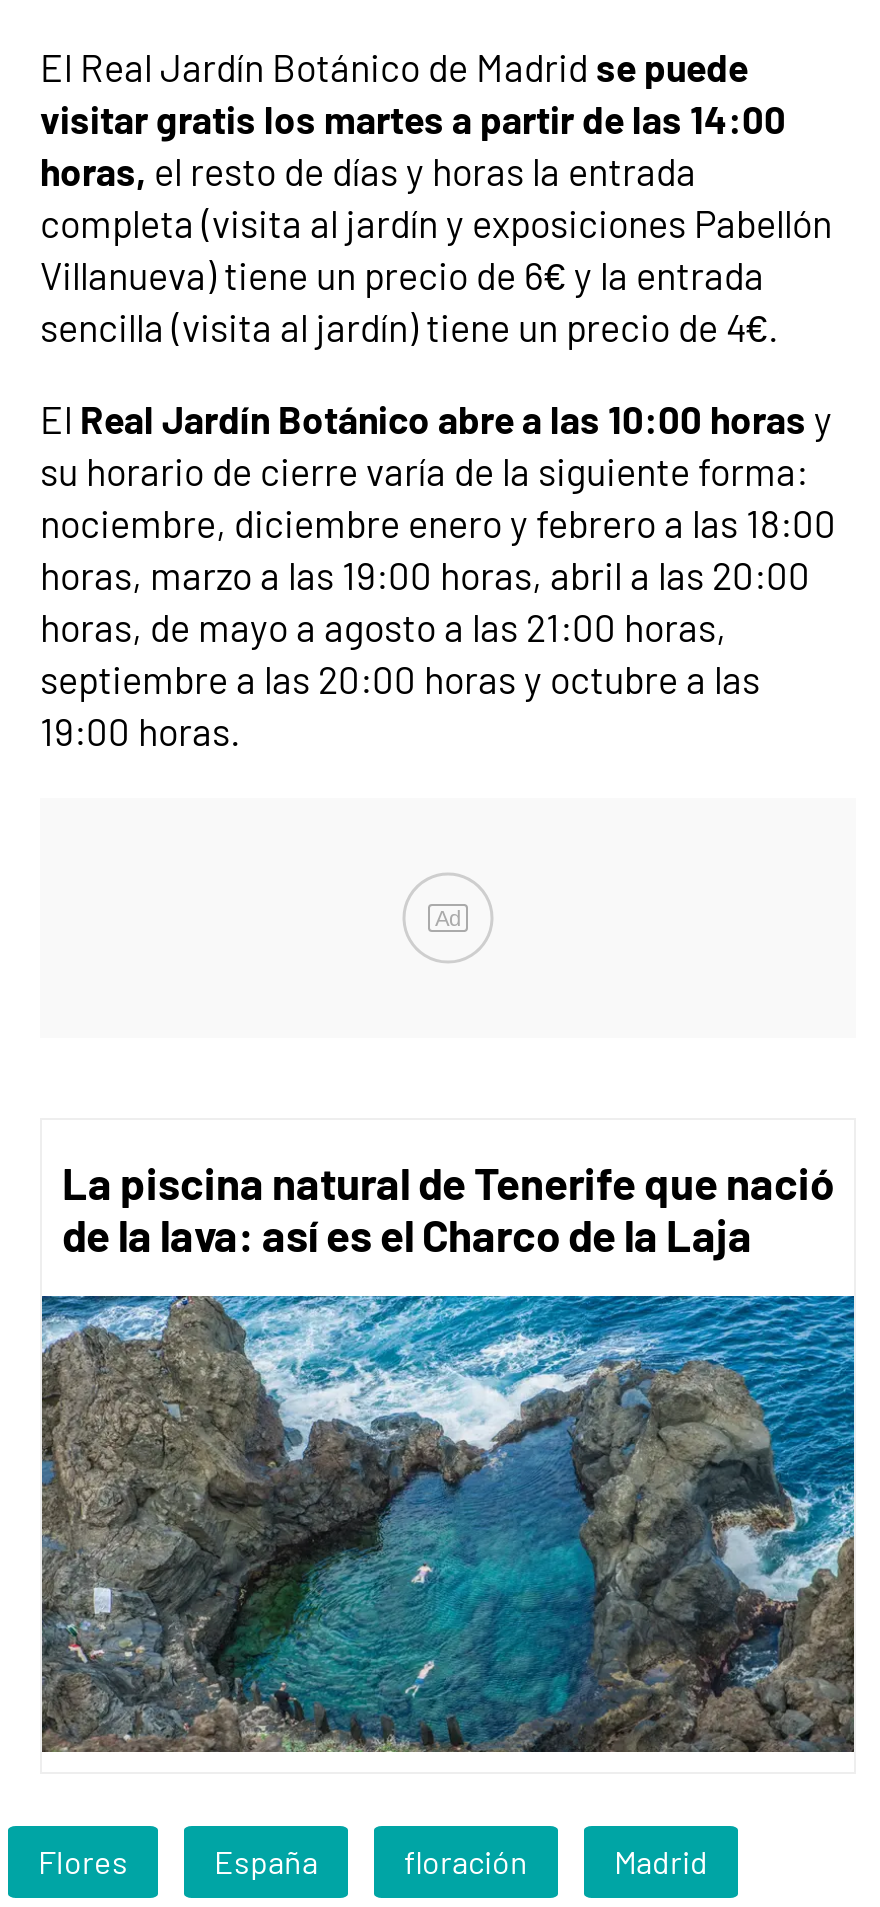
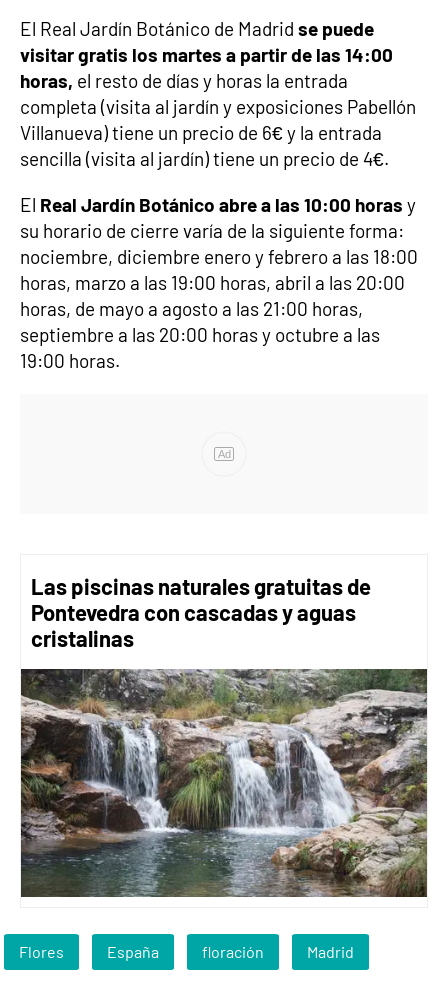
- La piscina natural de Tenerife que nació
- de la lava: así es el Charco de la Laja
+ Las piscinas naturales gratuitas de
+ Pontevedra con cascadas y aguas
+ cristalinas

- [image]
+ [image]
